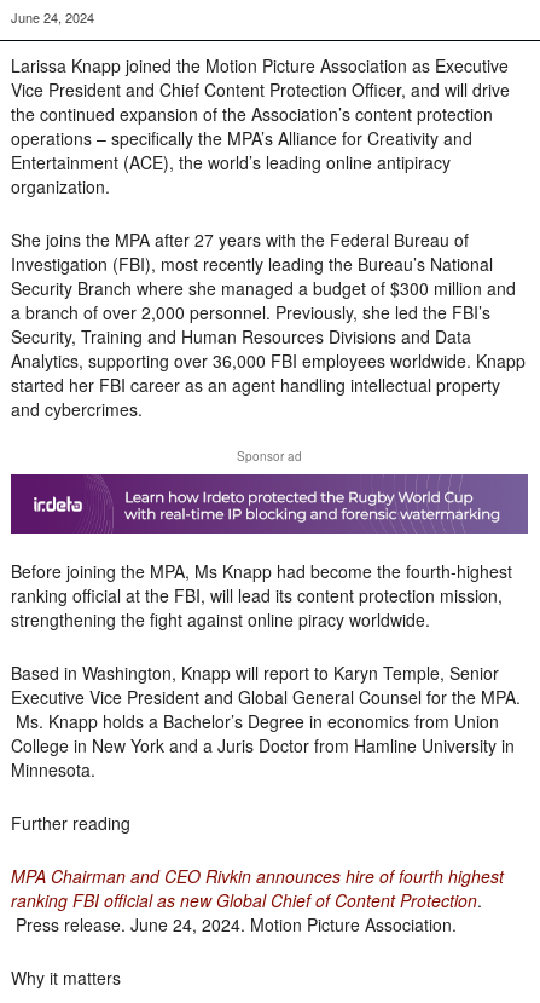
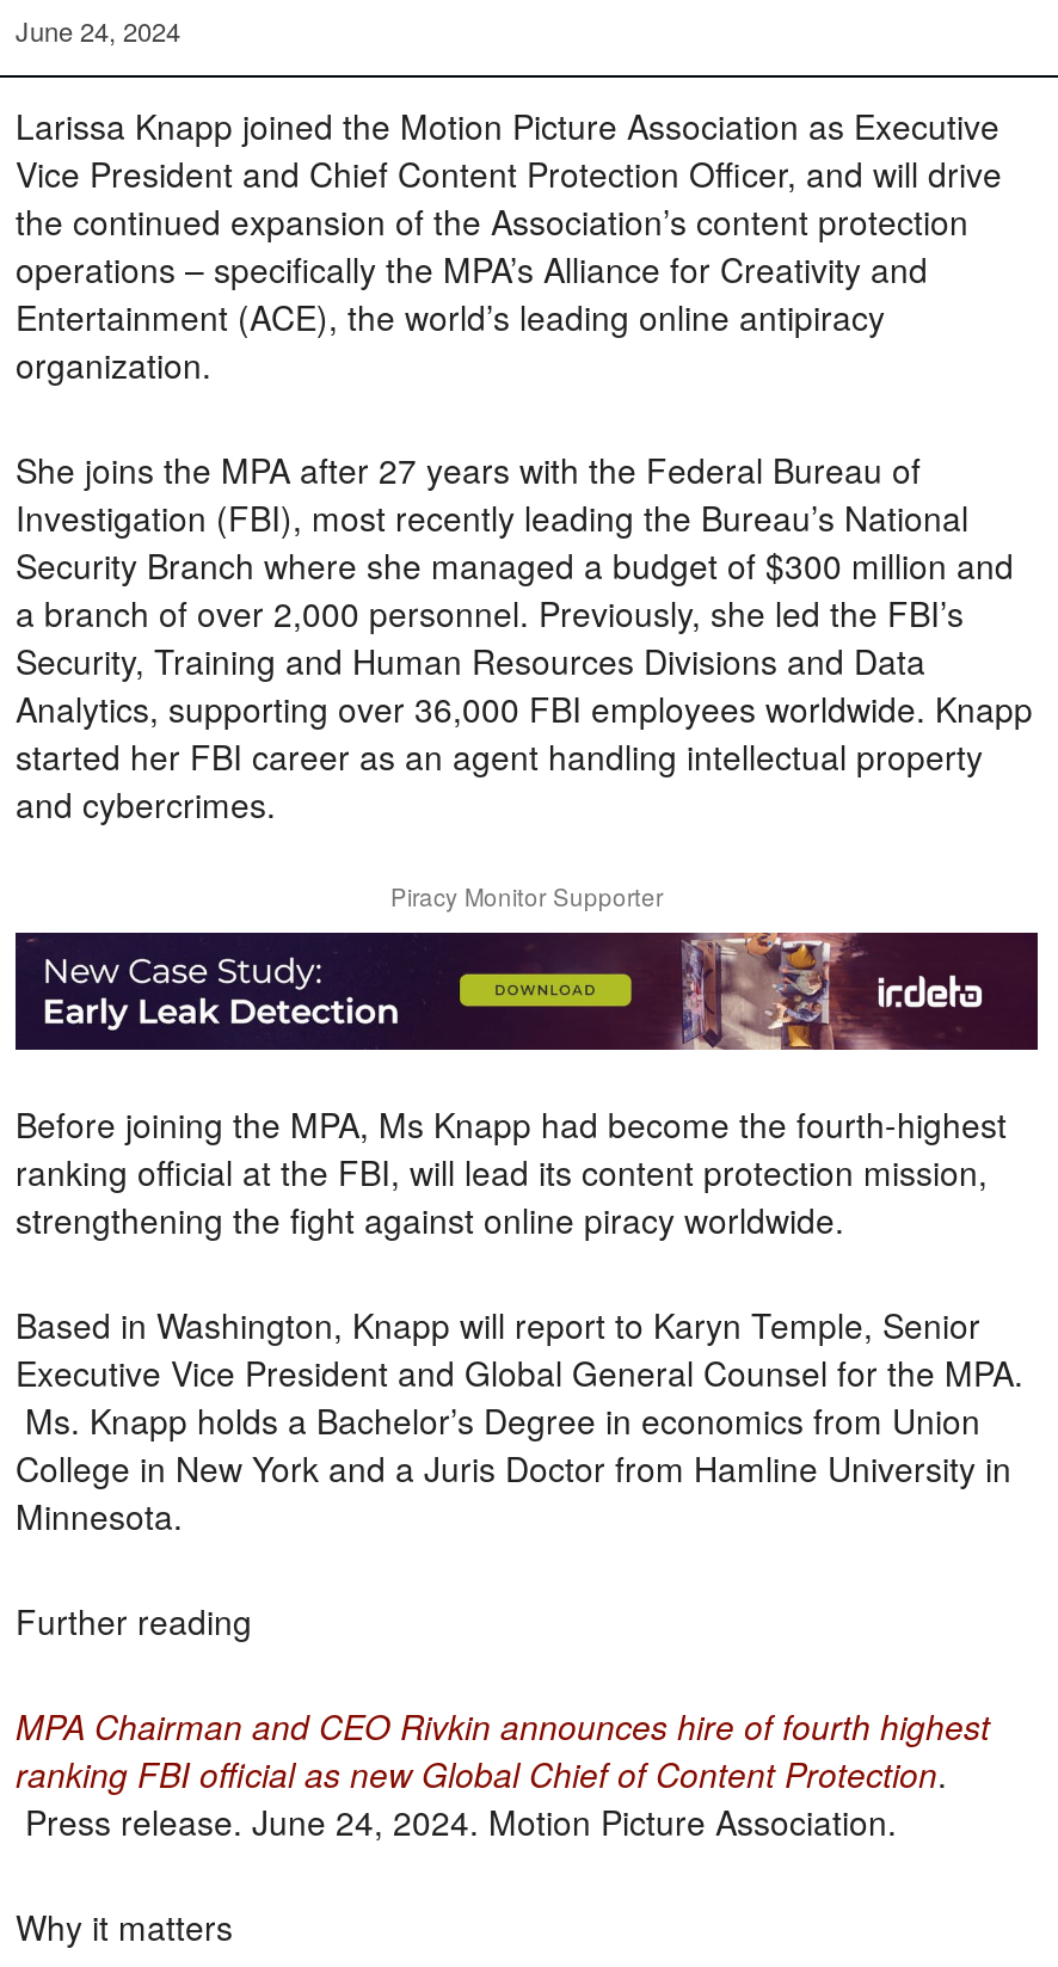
- Sponsor ad
+ Piracy Monitor Supporter

- [image]
+ [image]
